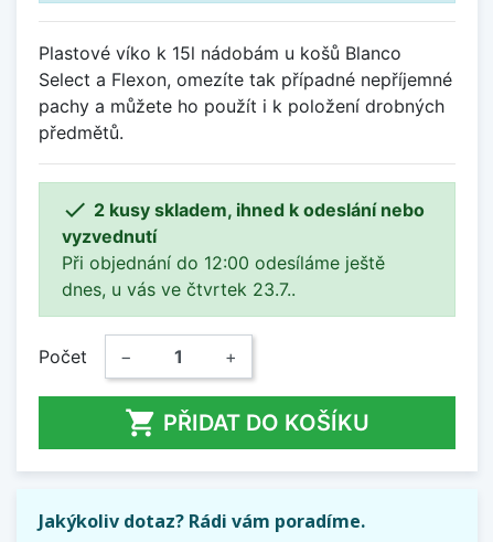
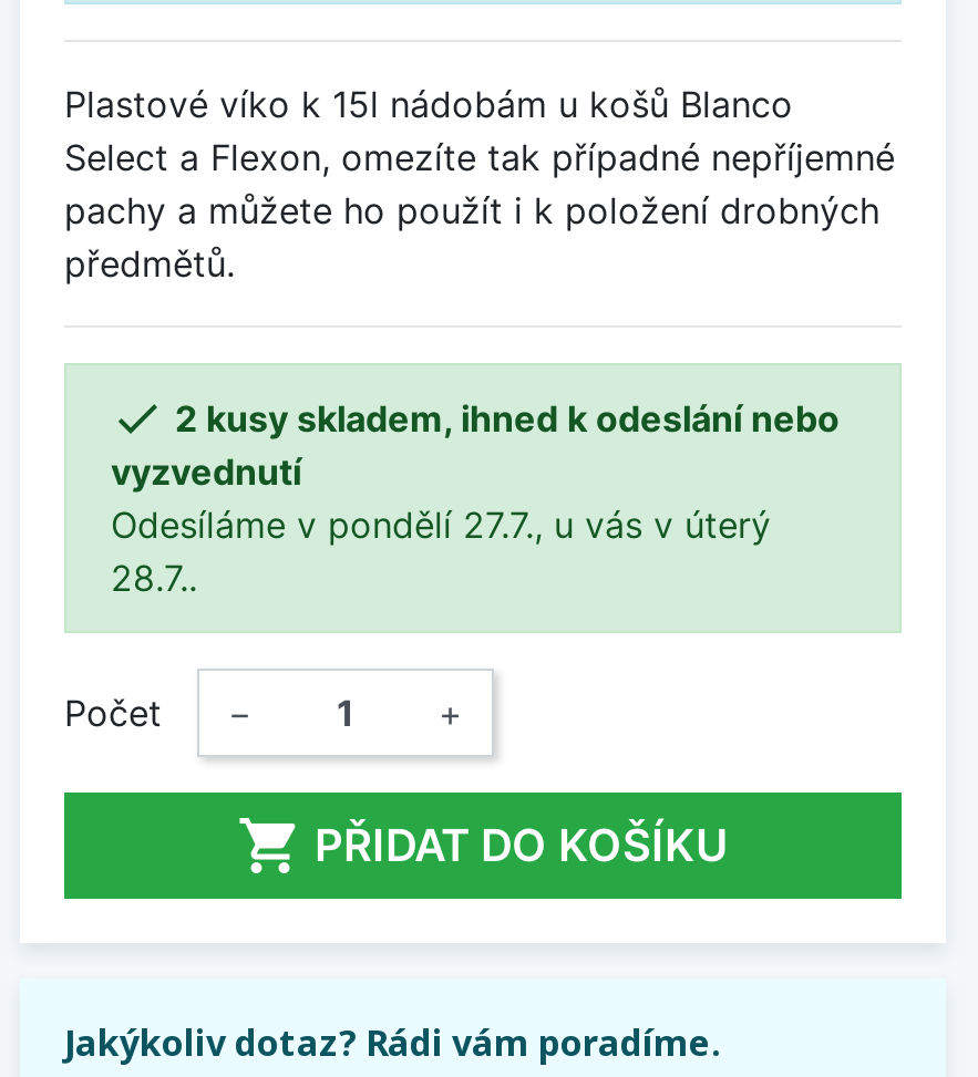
- Při objednání do 12:00 odesíláme ještě
- dnes, u vás ve čtvrtek 23.7..
+ Odesíláme v pondělí 27.7., u vás v úterý
+ 28.7..
